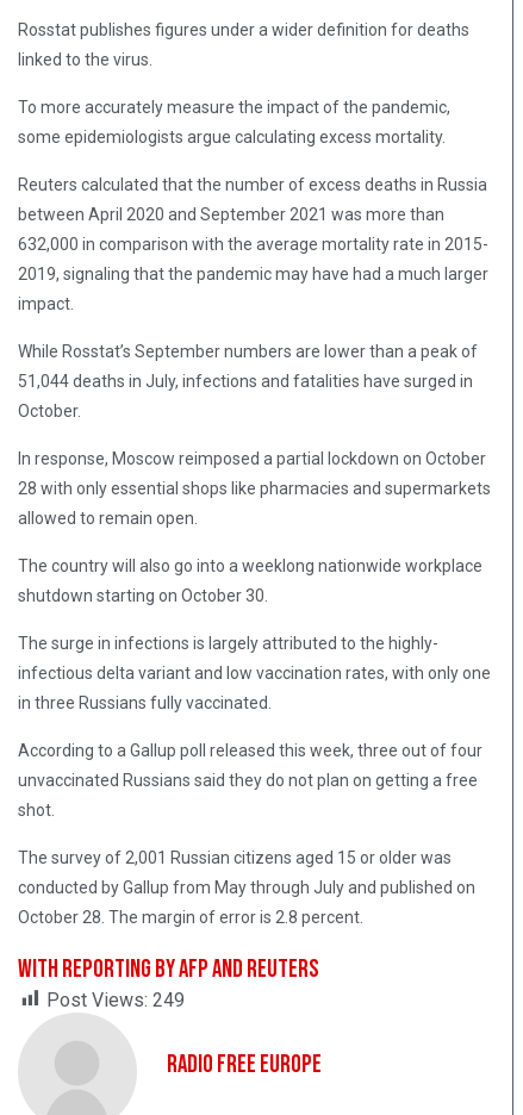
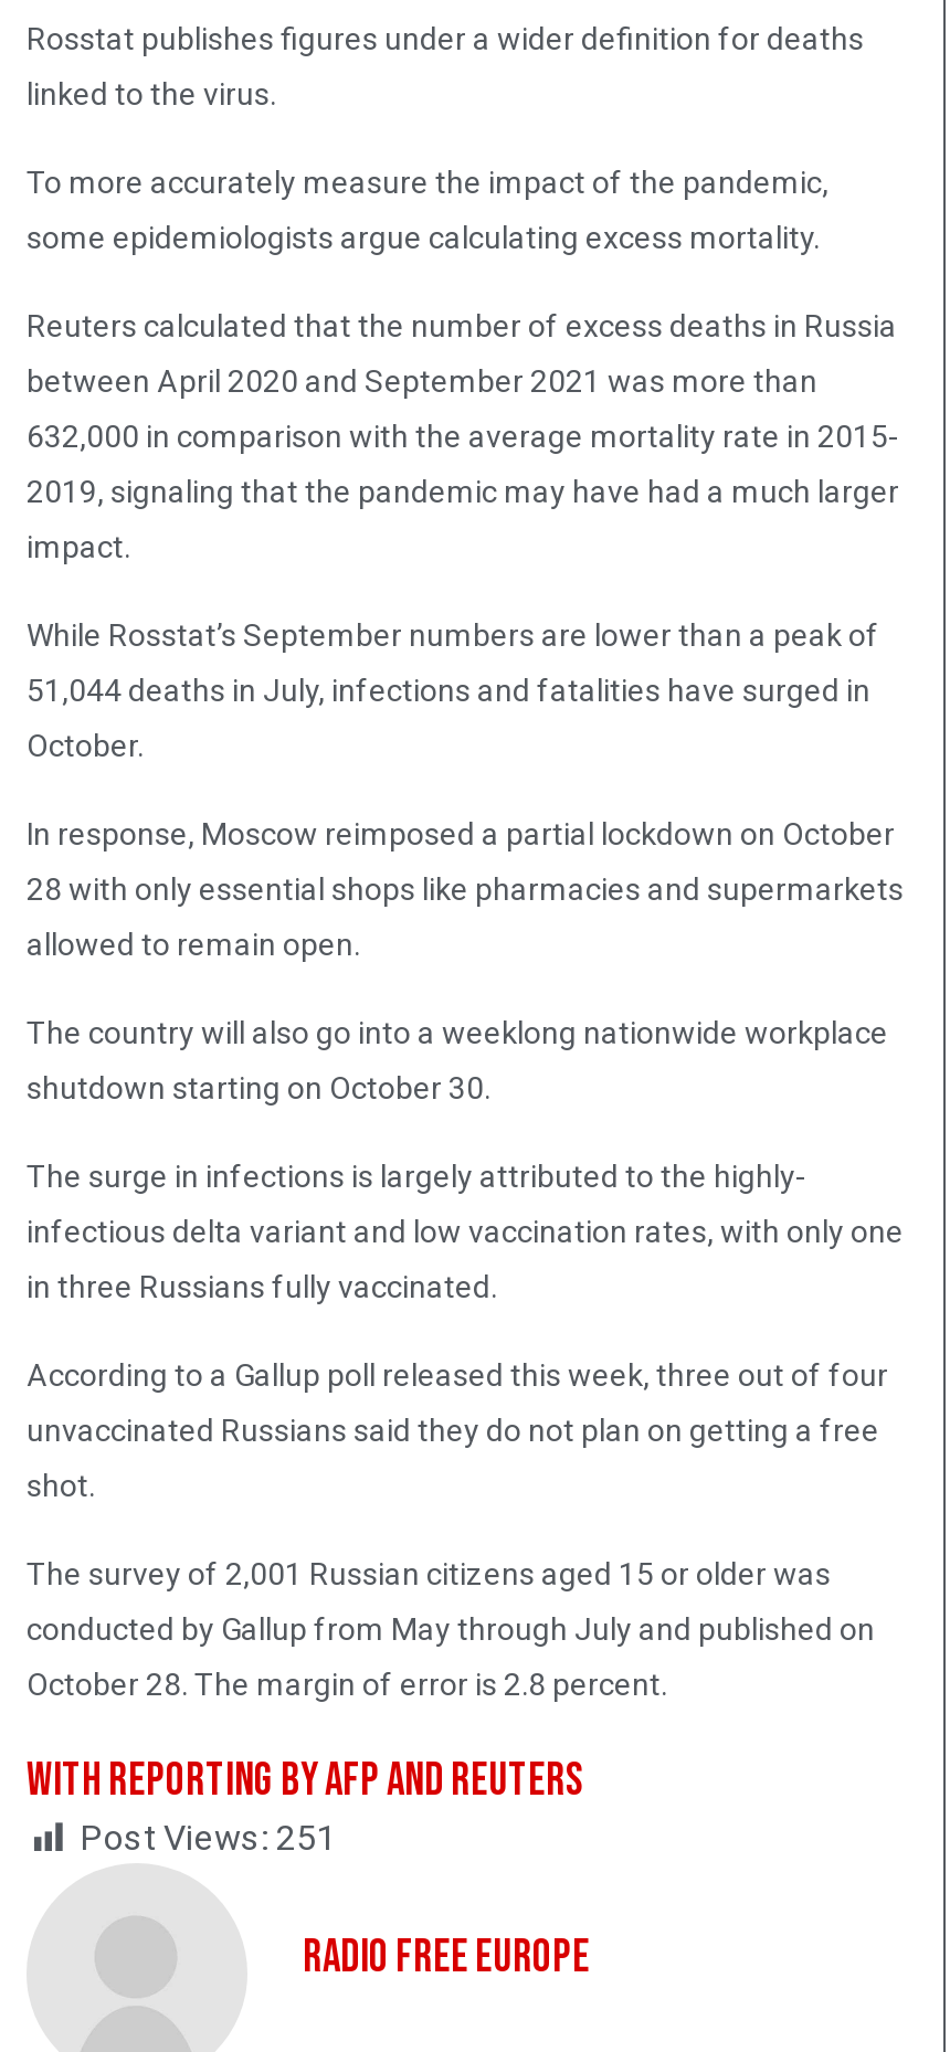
- Post Views: 249
+ Post Views: 251
